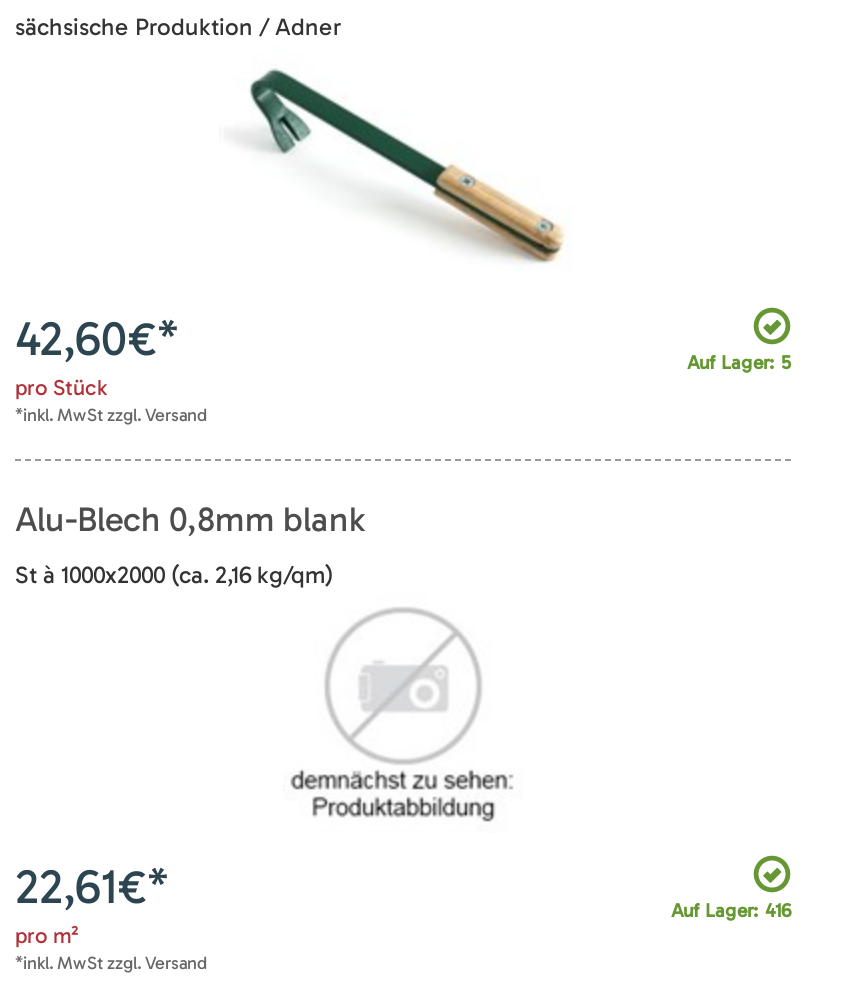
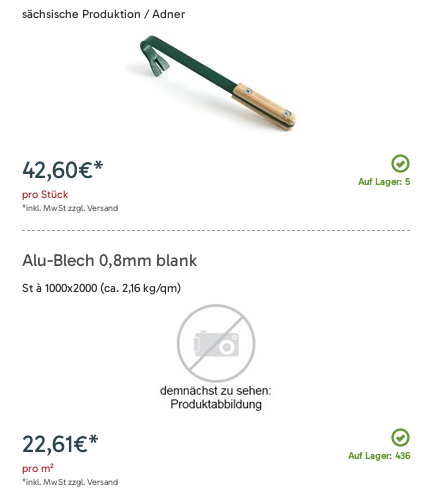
- Auf Lager: 416
+ Auf Lager: 436
